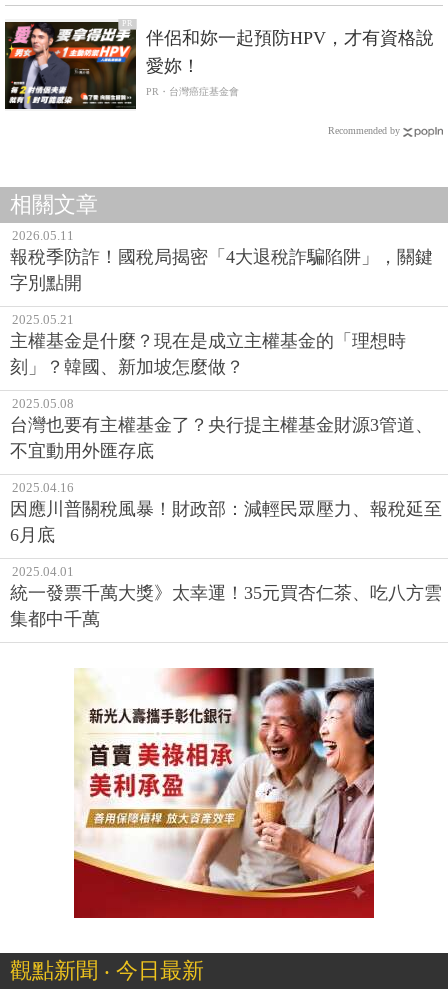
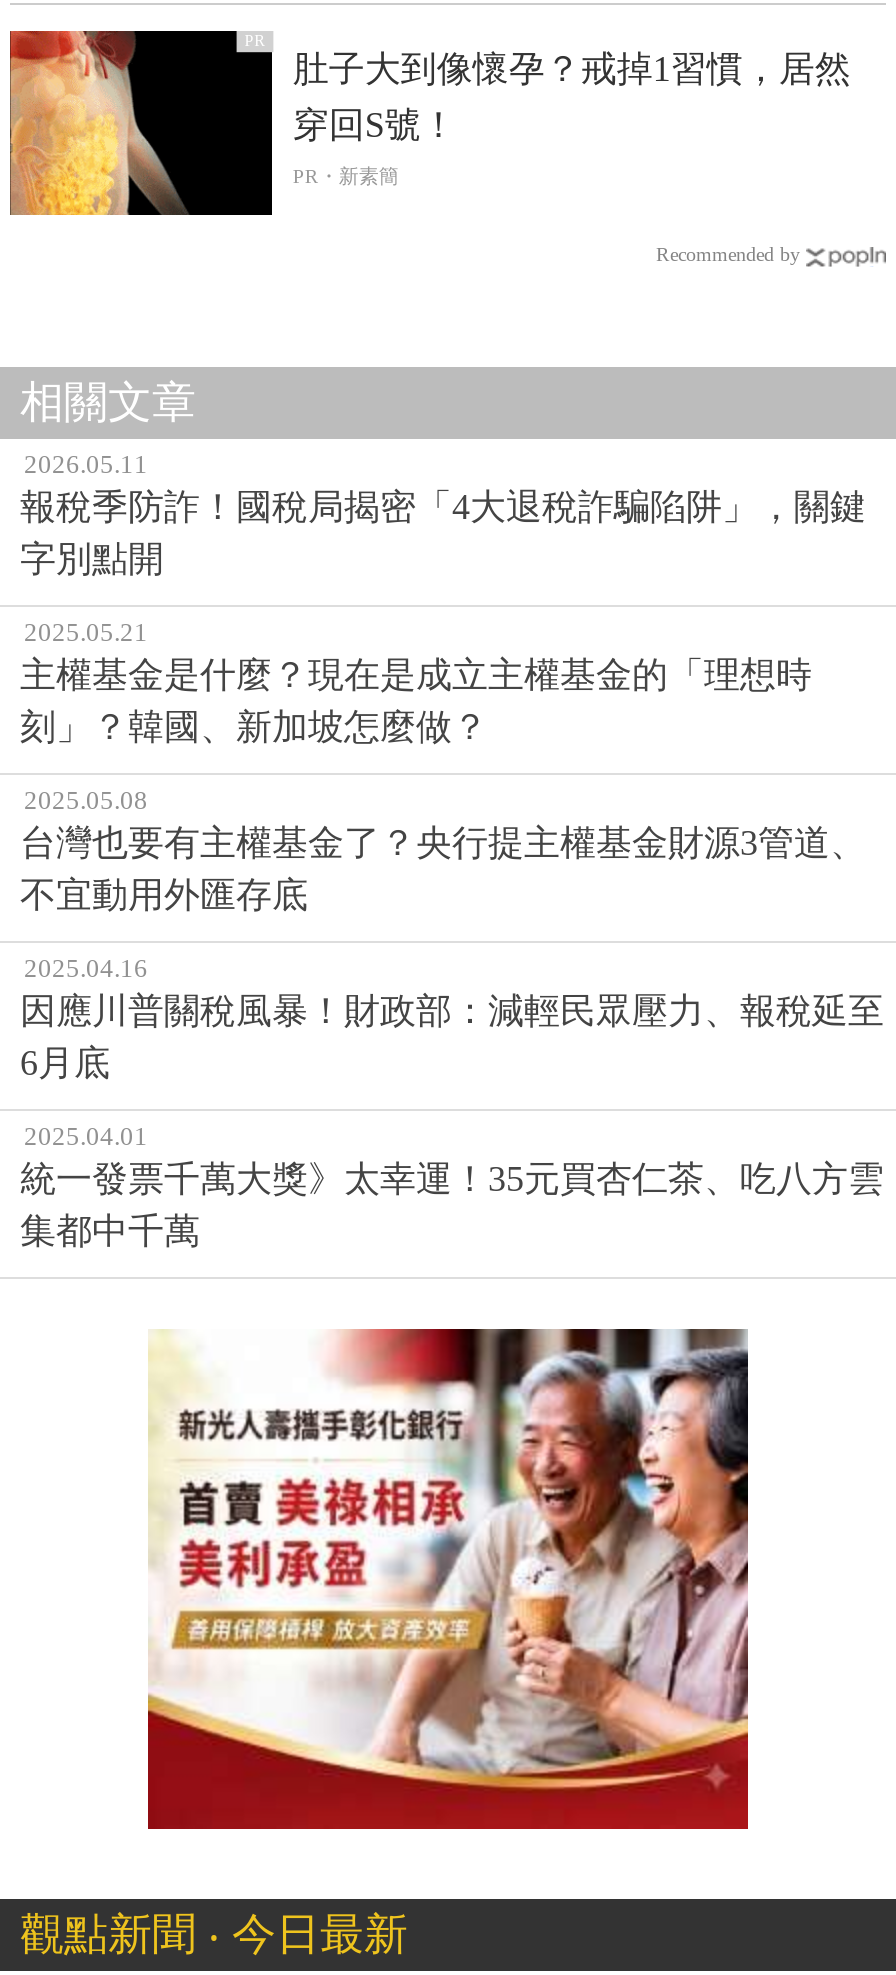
- [image]
- 伴侶和妳一起預防HPV，才有資格說
- 愛妳！
+ [image]
+ 肚子大到像懷孕？戒掉1習慣，居然
+ 穿回S號！

- PR・台灣癌症基金會
+ PR・新素簡
